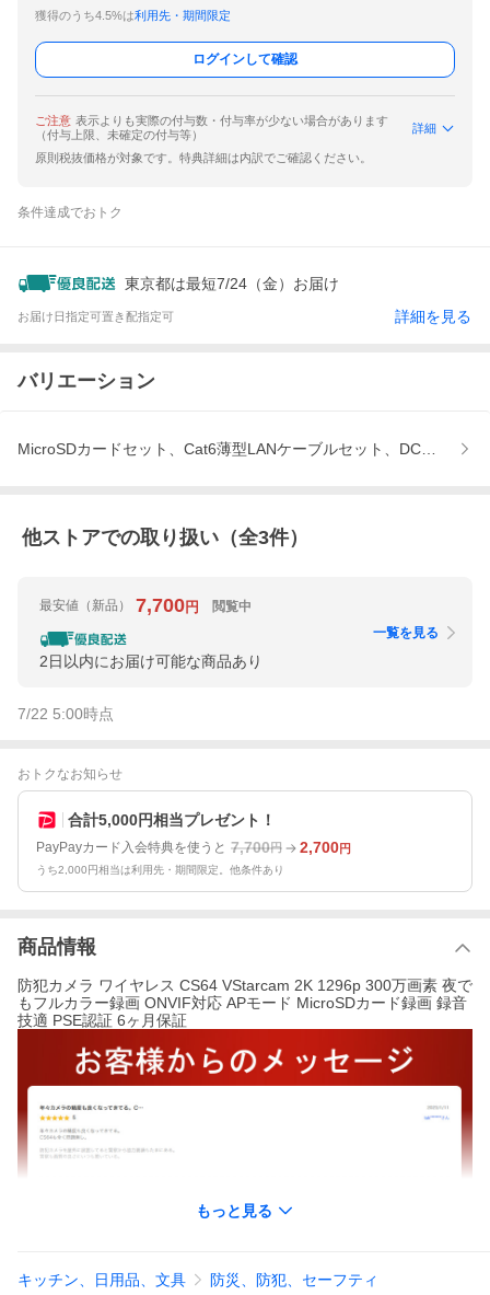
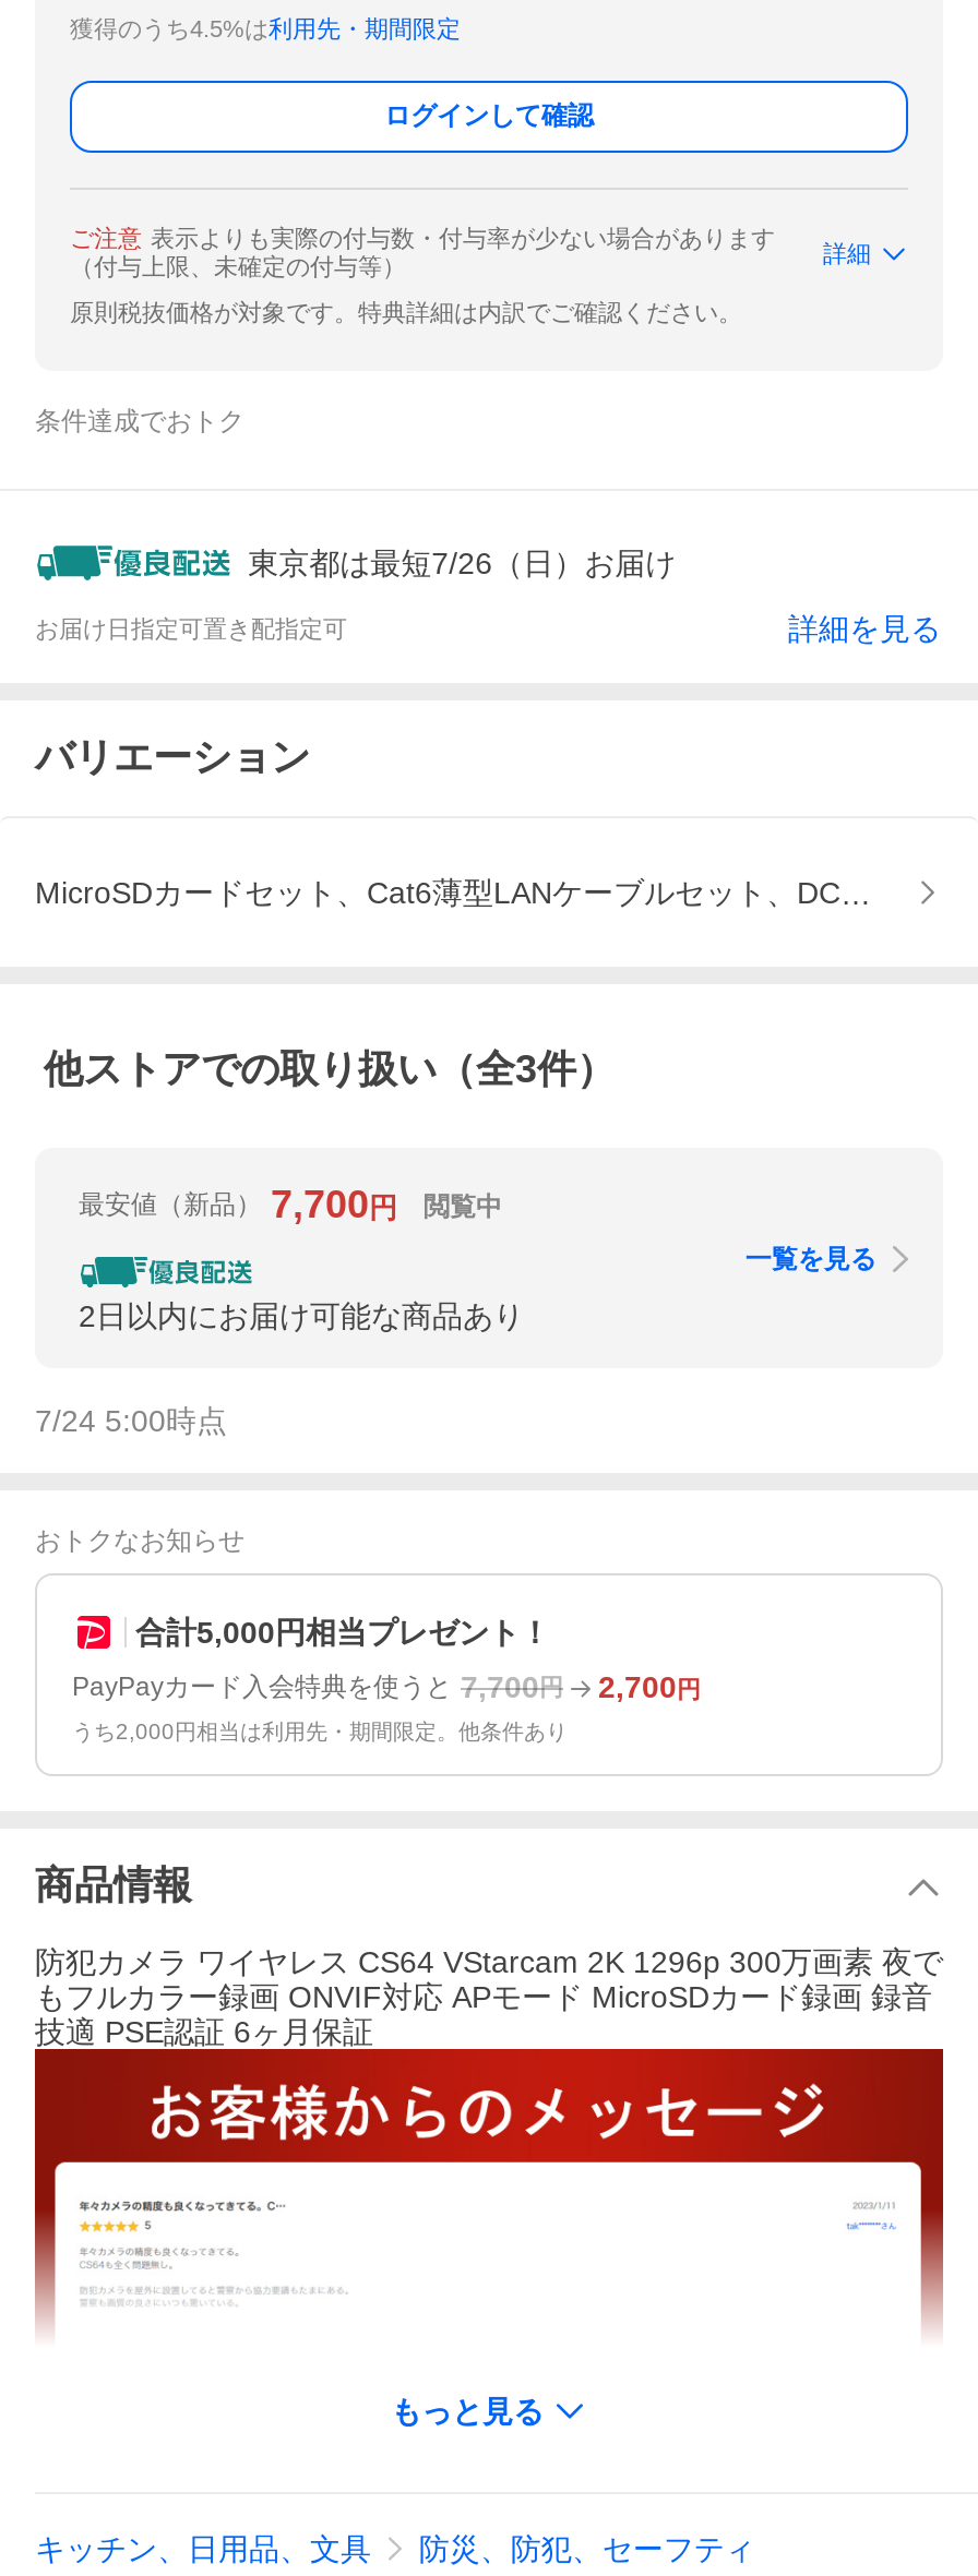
- 東京都は最短7/24（金）お届け
+ 東京都は最短7/26（日）お届け

- 7/22 5:00時点
+ 7/24 5:00時点
